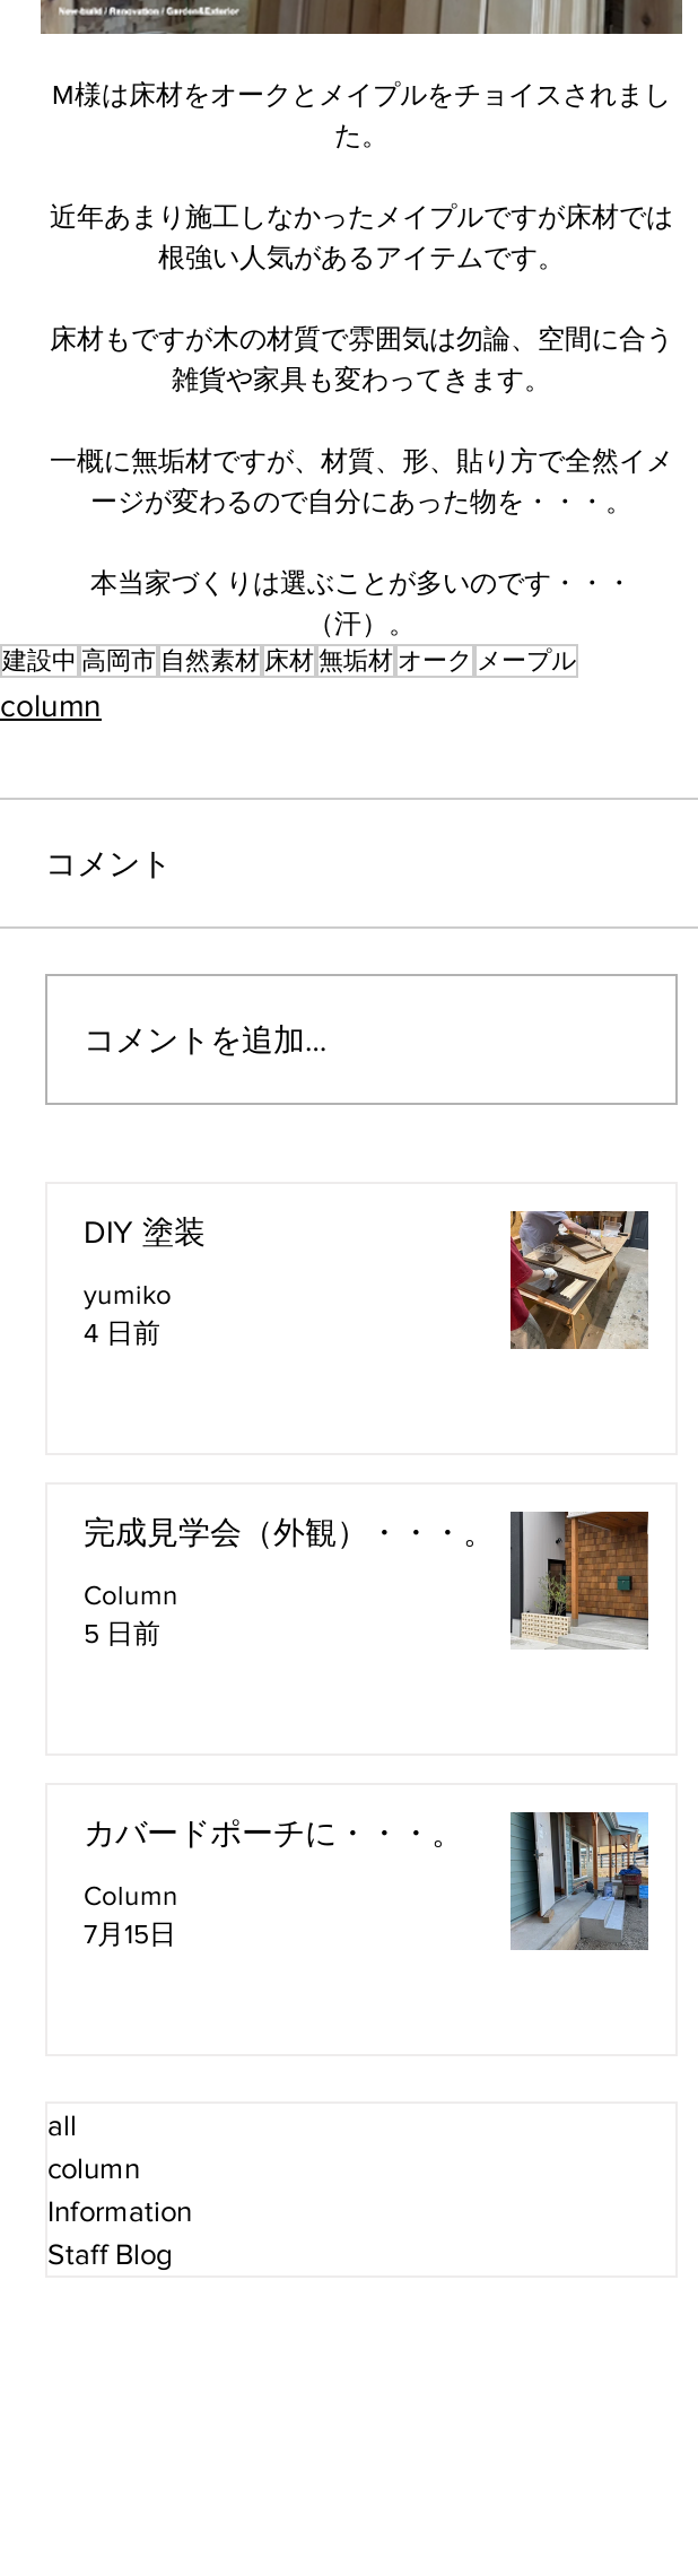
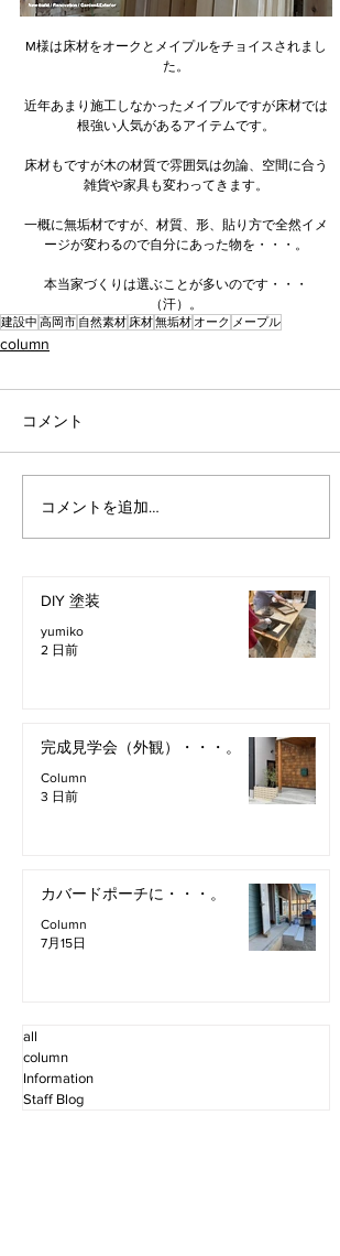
- 4 日前
+ 2 日前

- 5 日前
+ 3 日前
